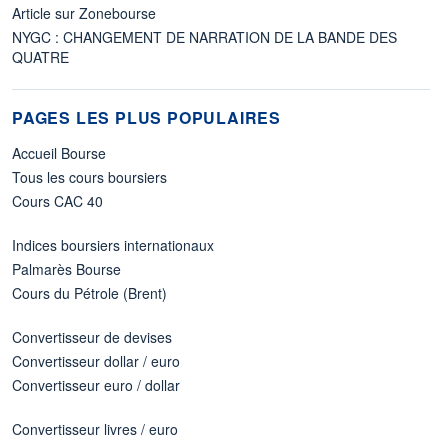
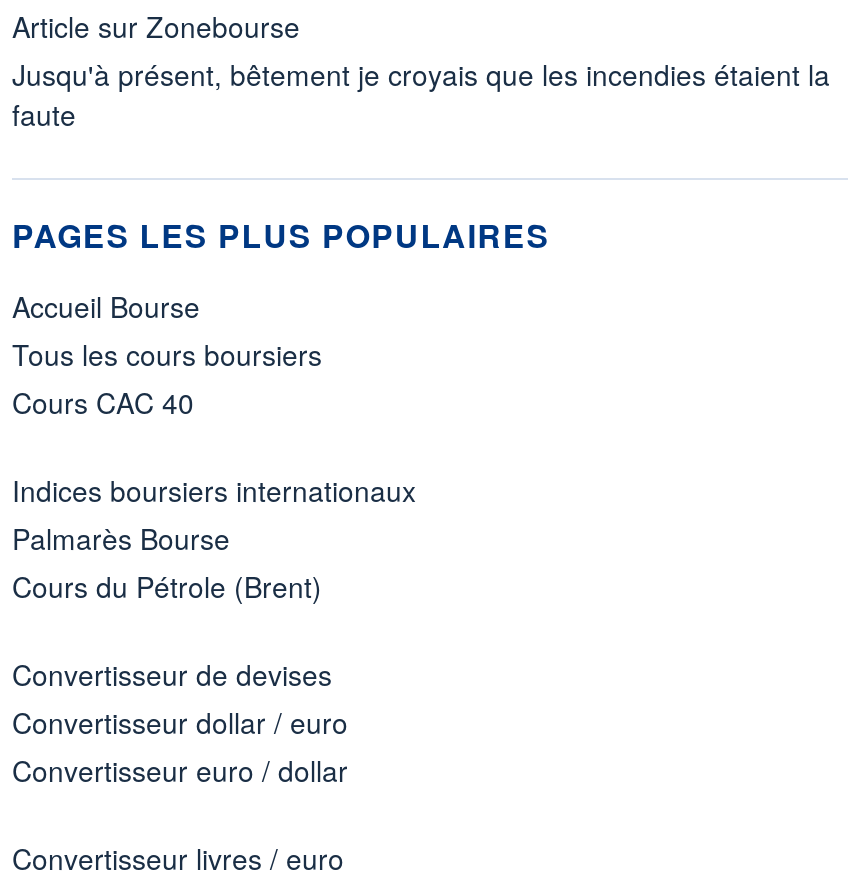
- NYGC : CHANGEMENT DE NARRATION DE LA BANDE DES
- QUATRE
+ Jusqu'à présent, bêtement je croyais que les incendies étaient la
+ faute
